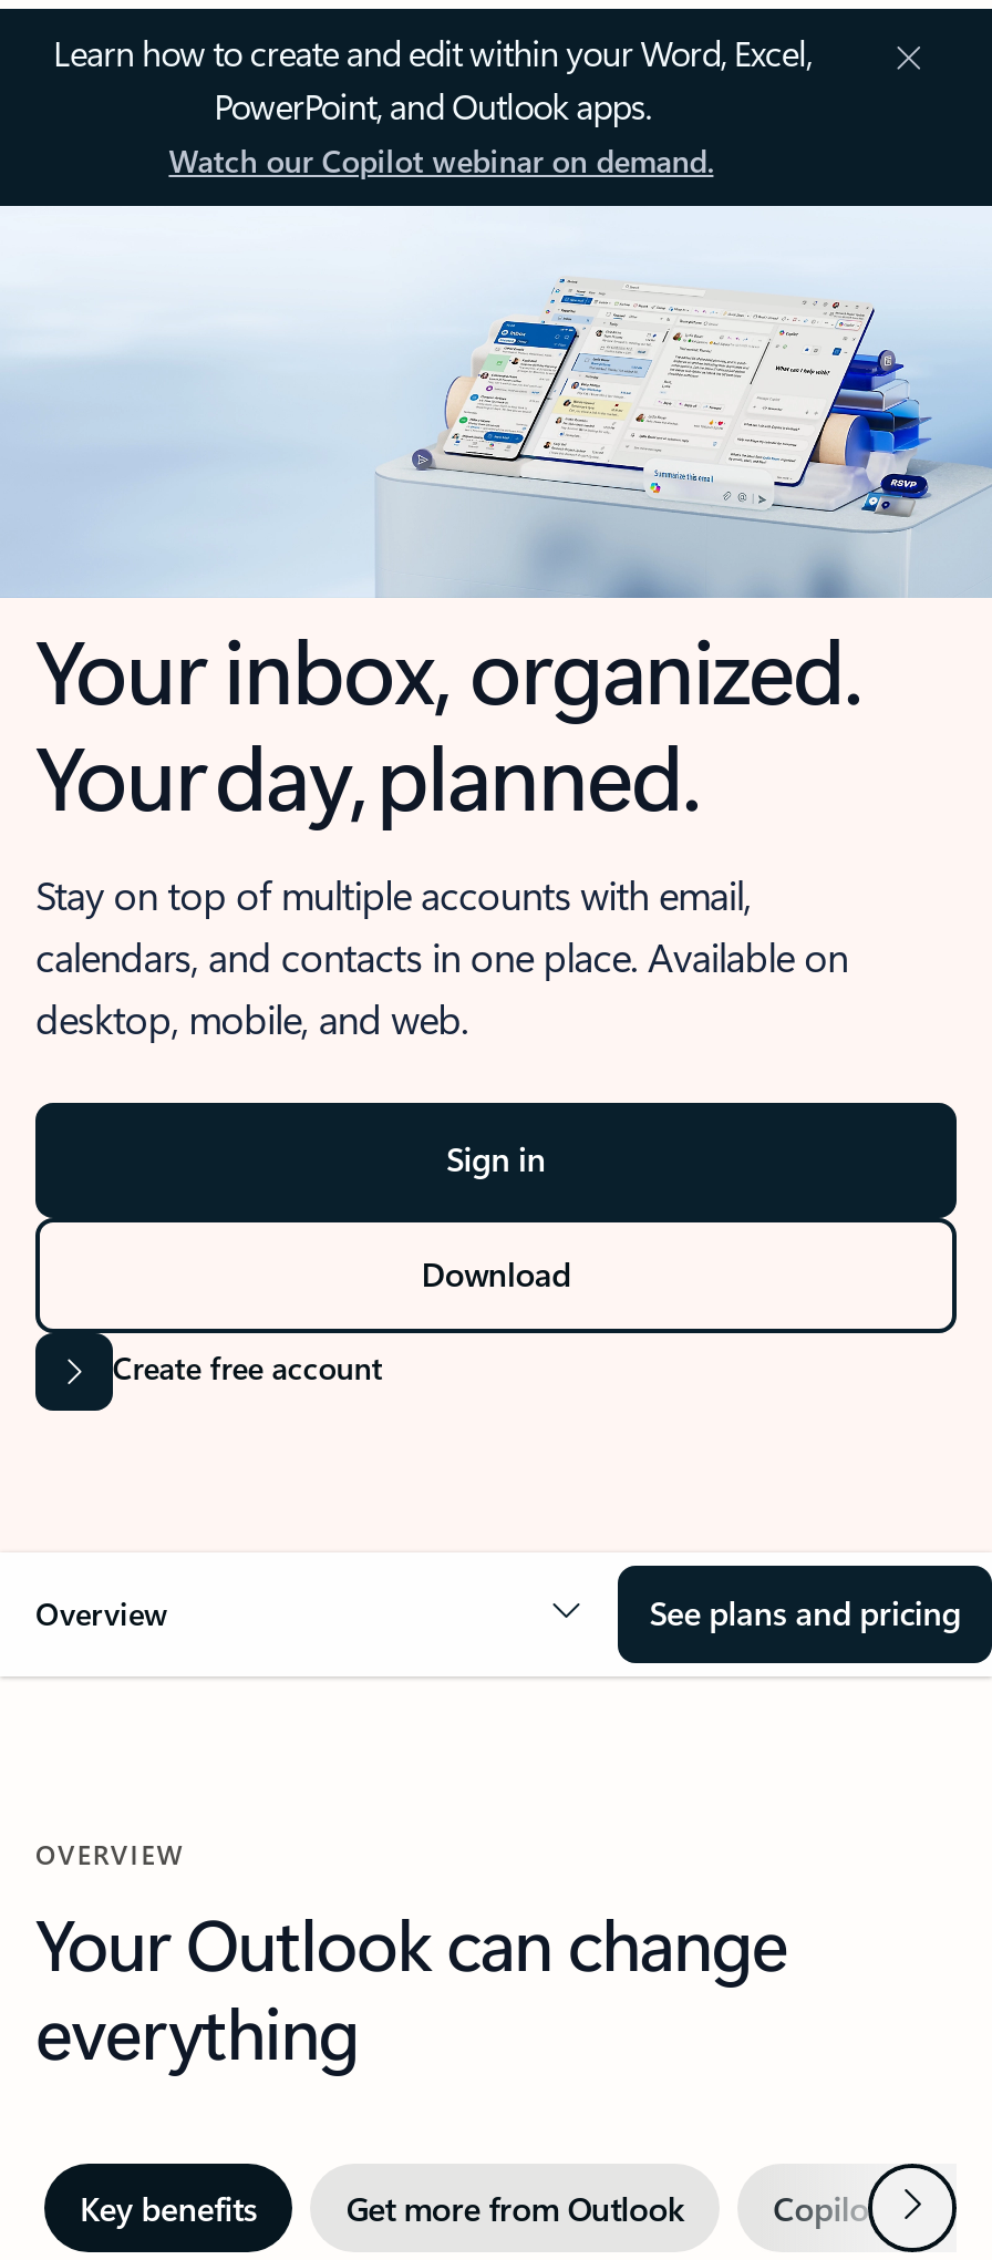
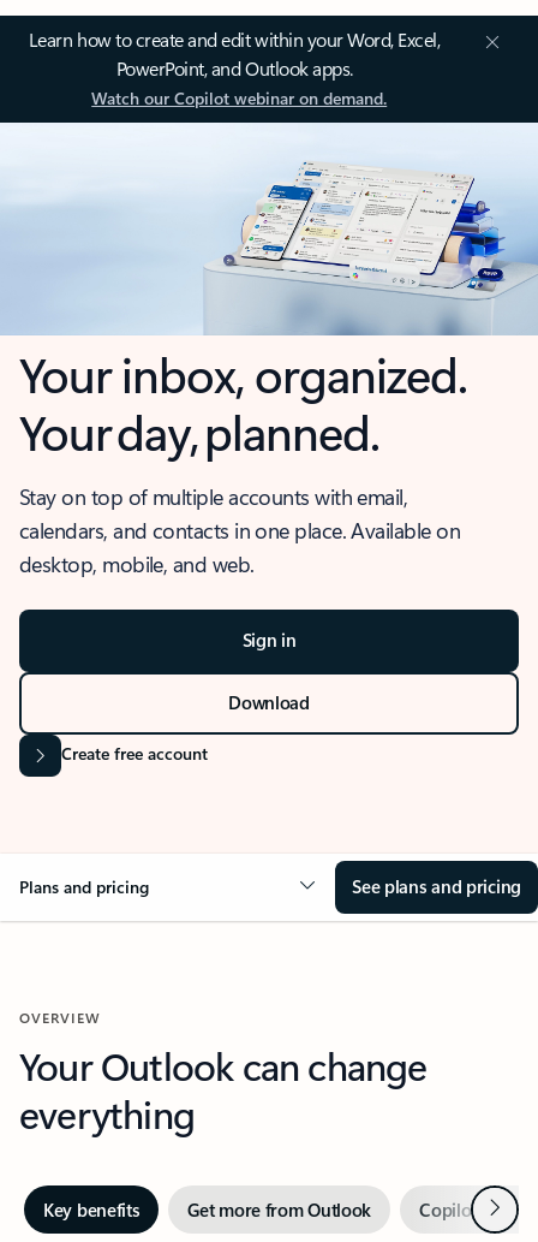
- Overview
+ Plans and pricing
